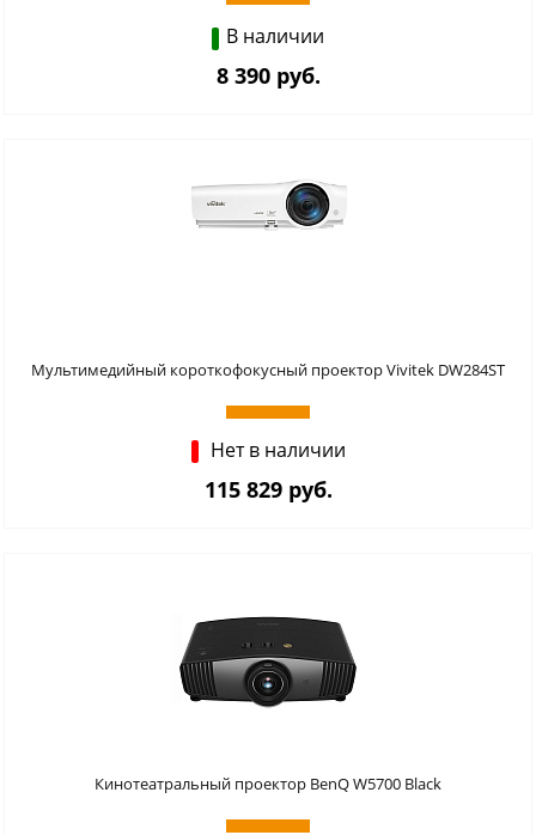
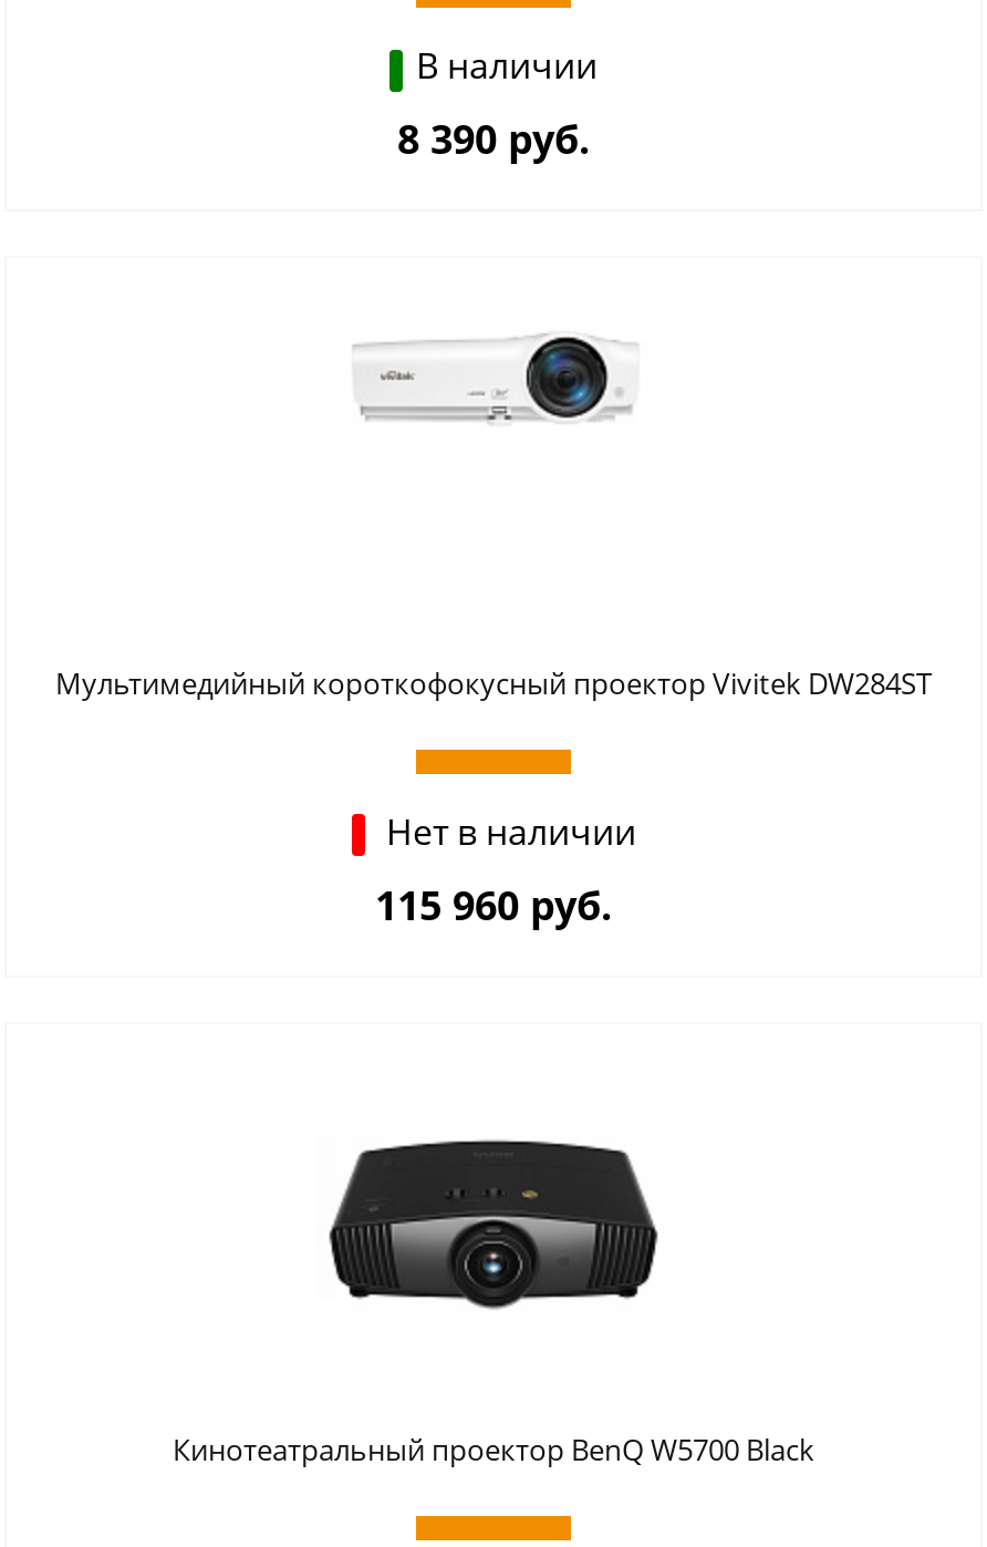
- 115 829 руб.
+ 115 960 руб.
